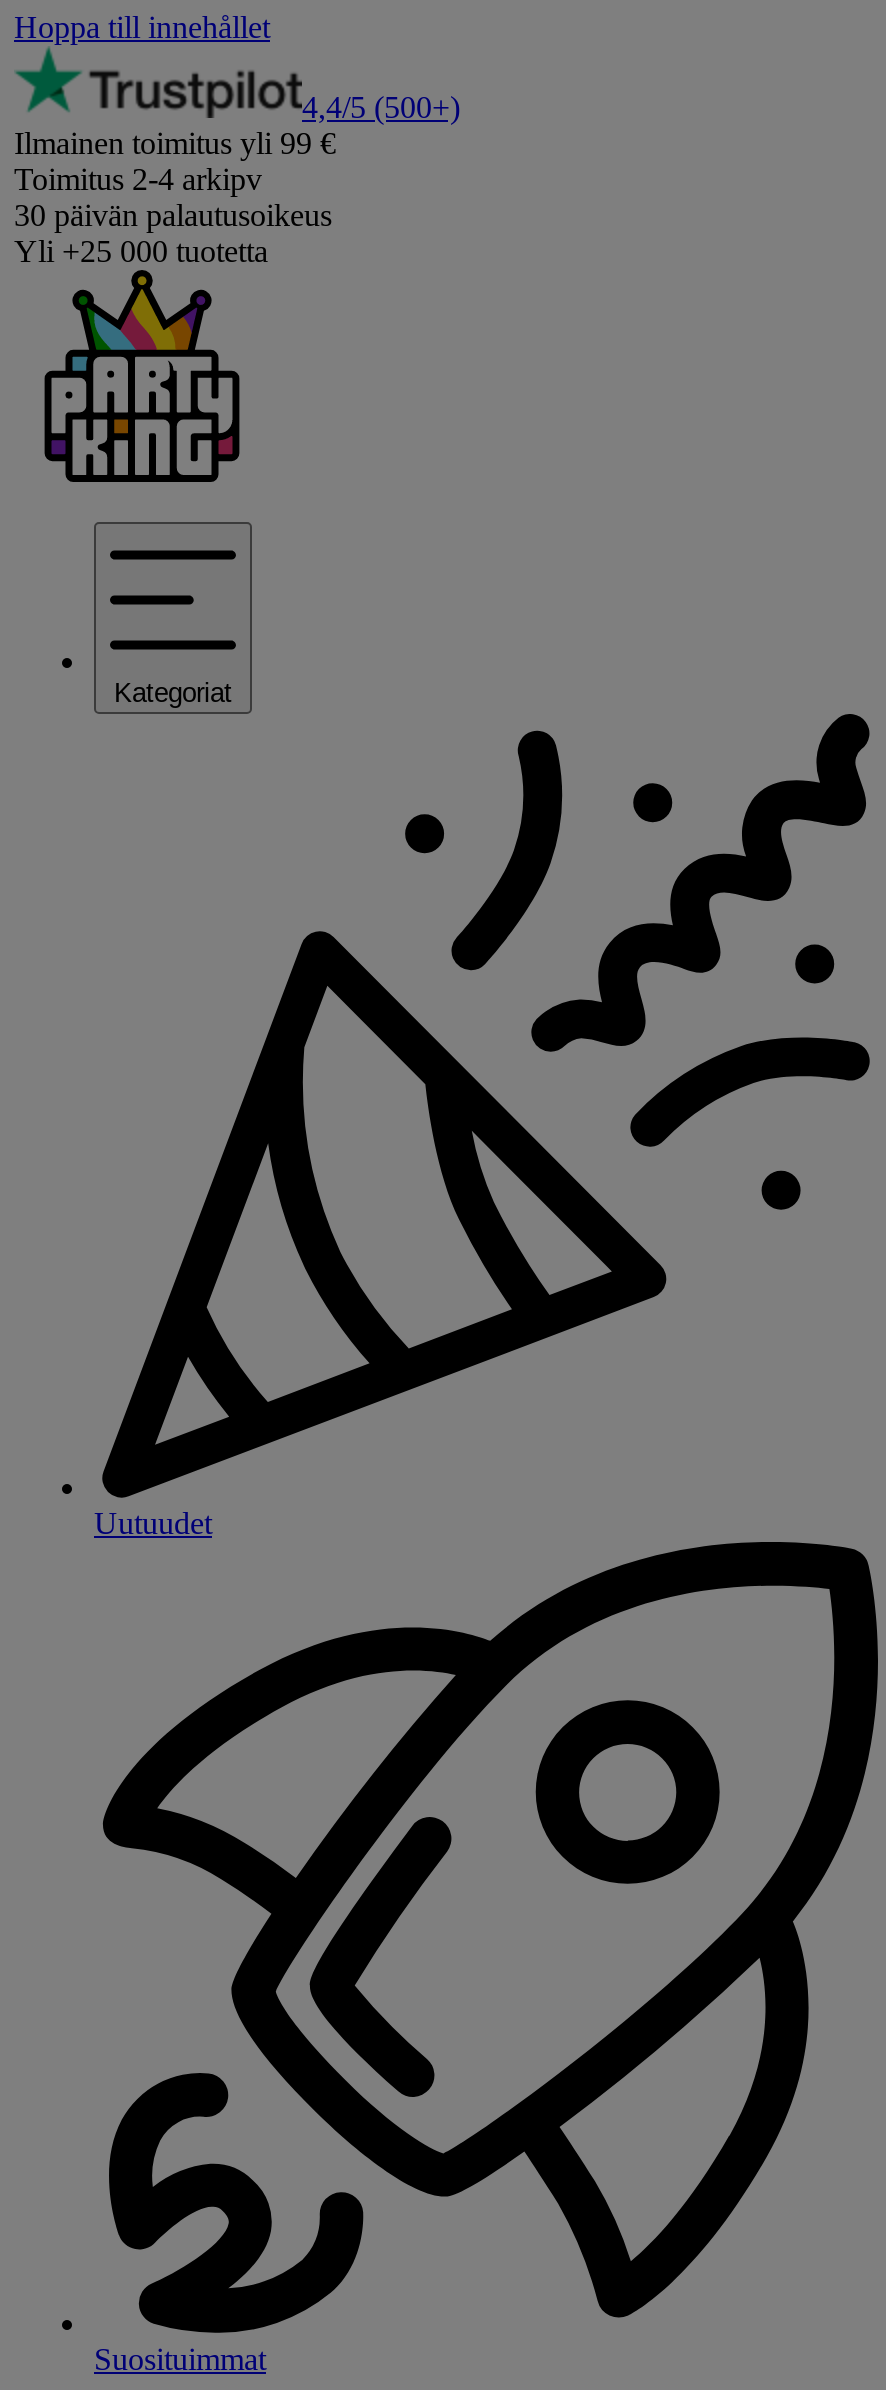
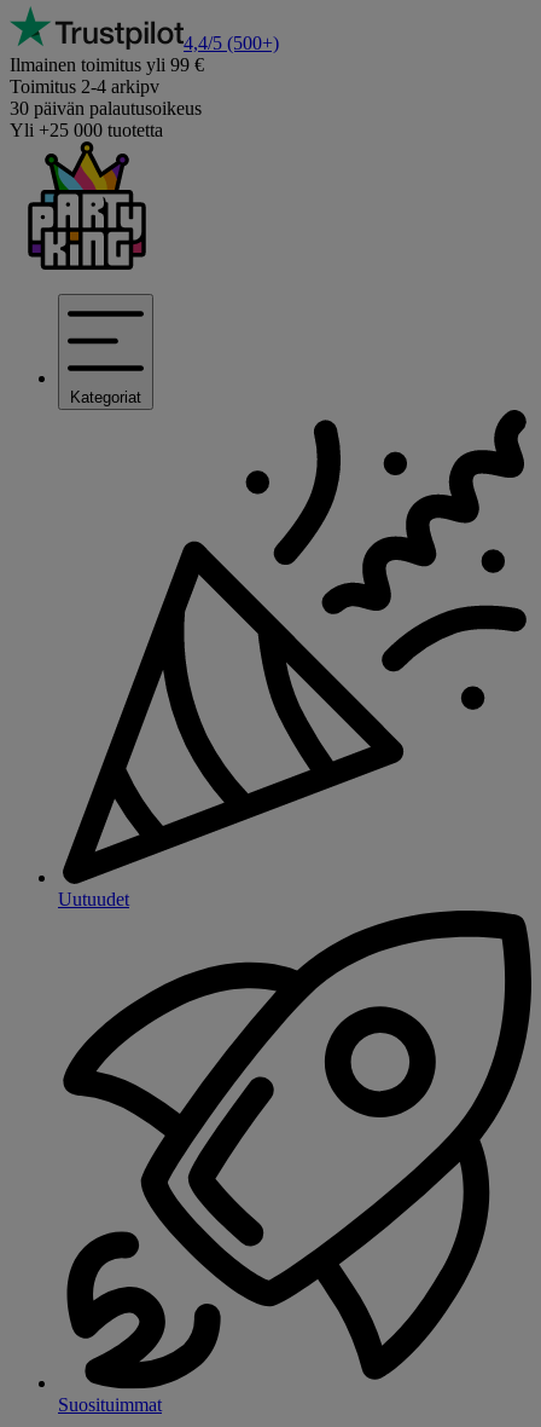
- Hoppa till innehållet
